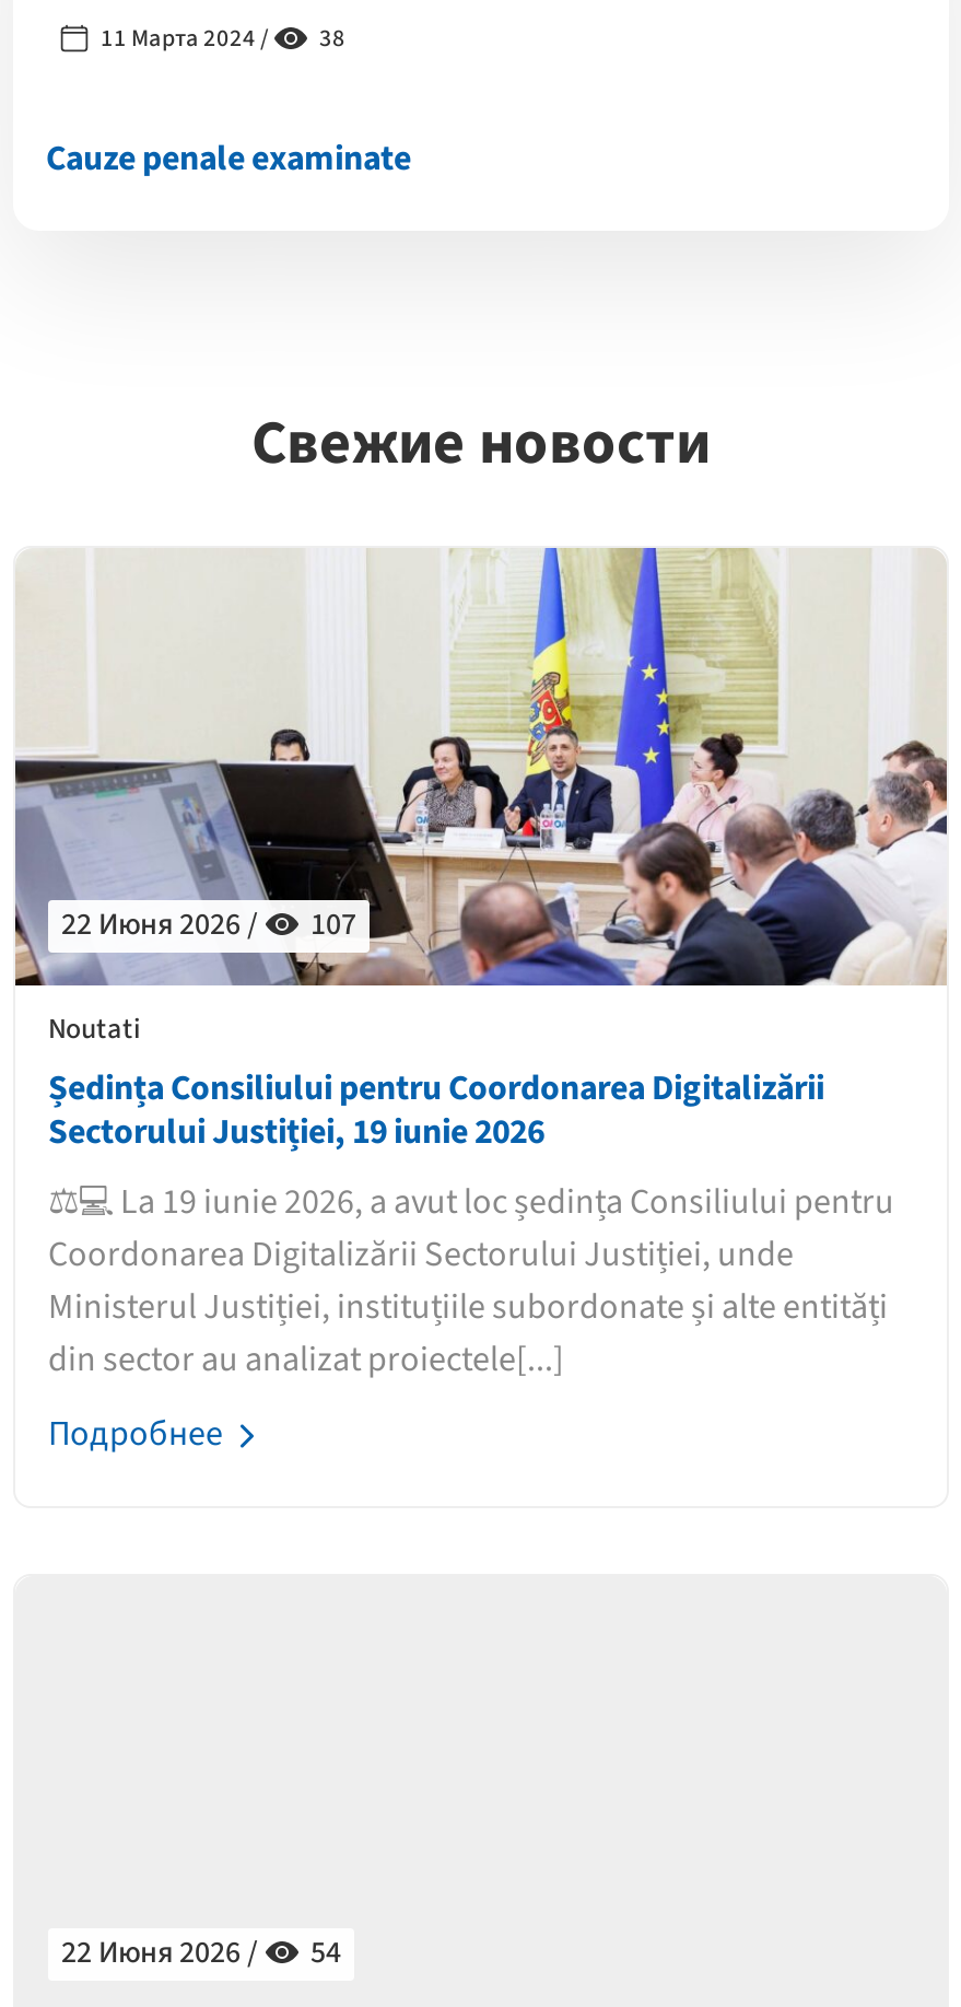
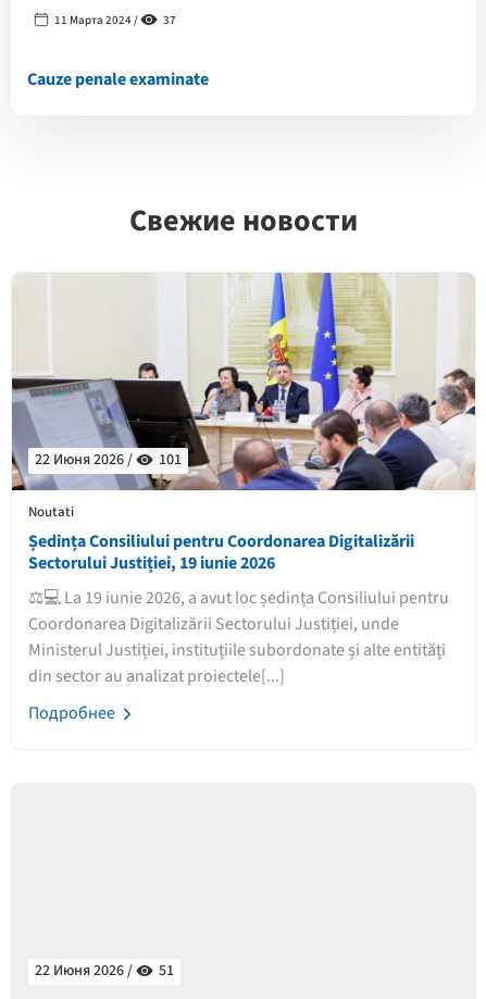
- 11 Марта 2024 / 38
+ 11 Марта 2024 / 37

- 22 Июня 2026 / 107
+ 22 Июня 2026 / 101

- 22 Июня 2026 / 54
+ 22 Июня 2026 / 51
